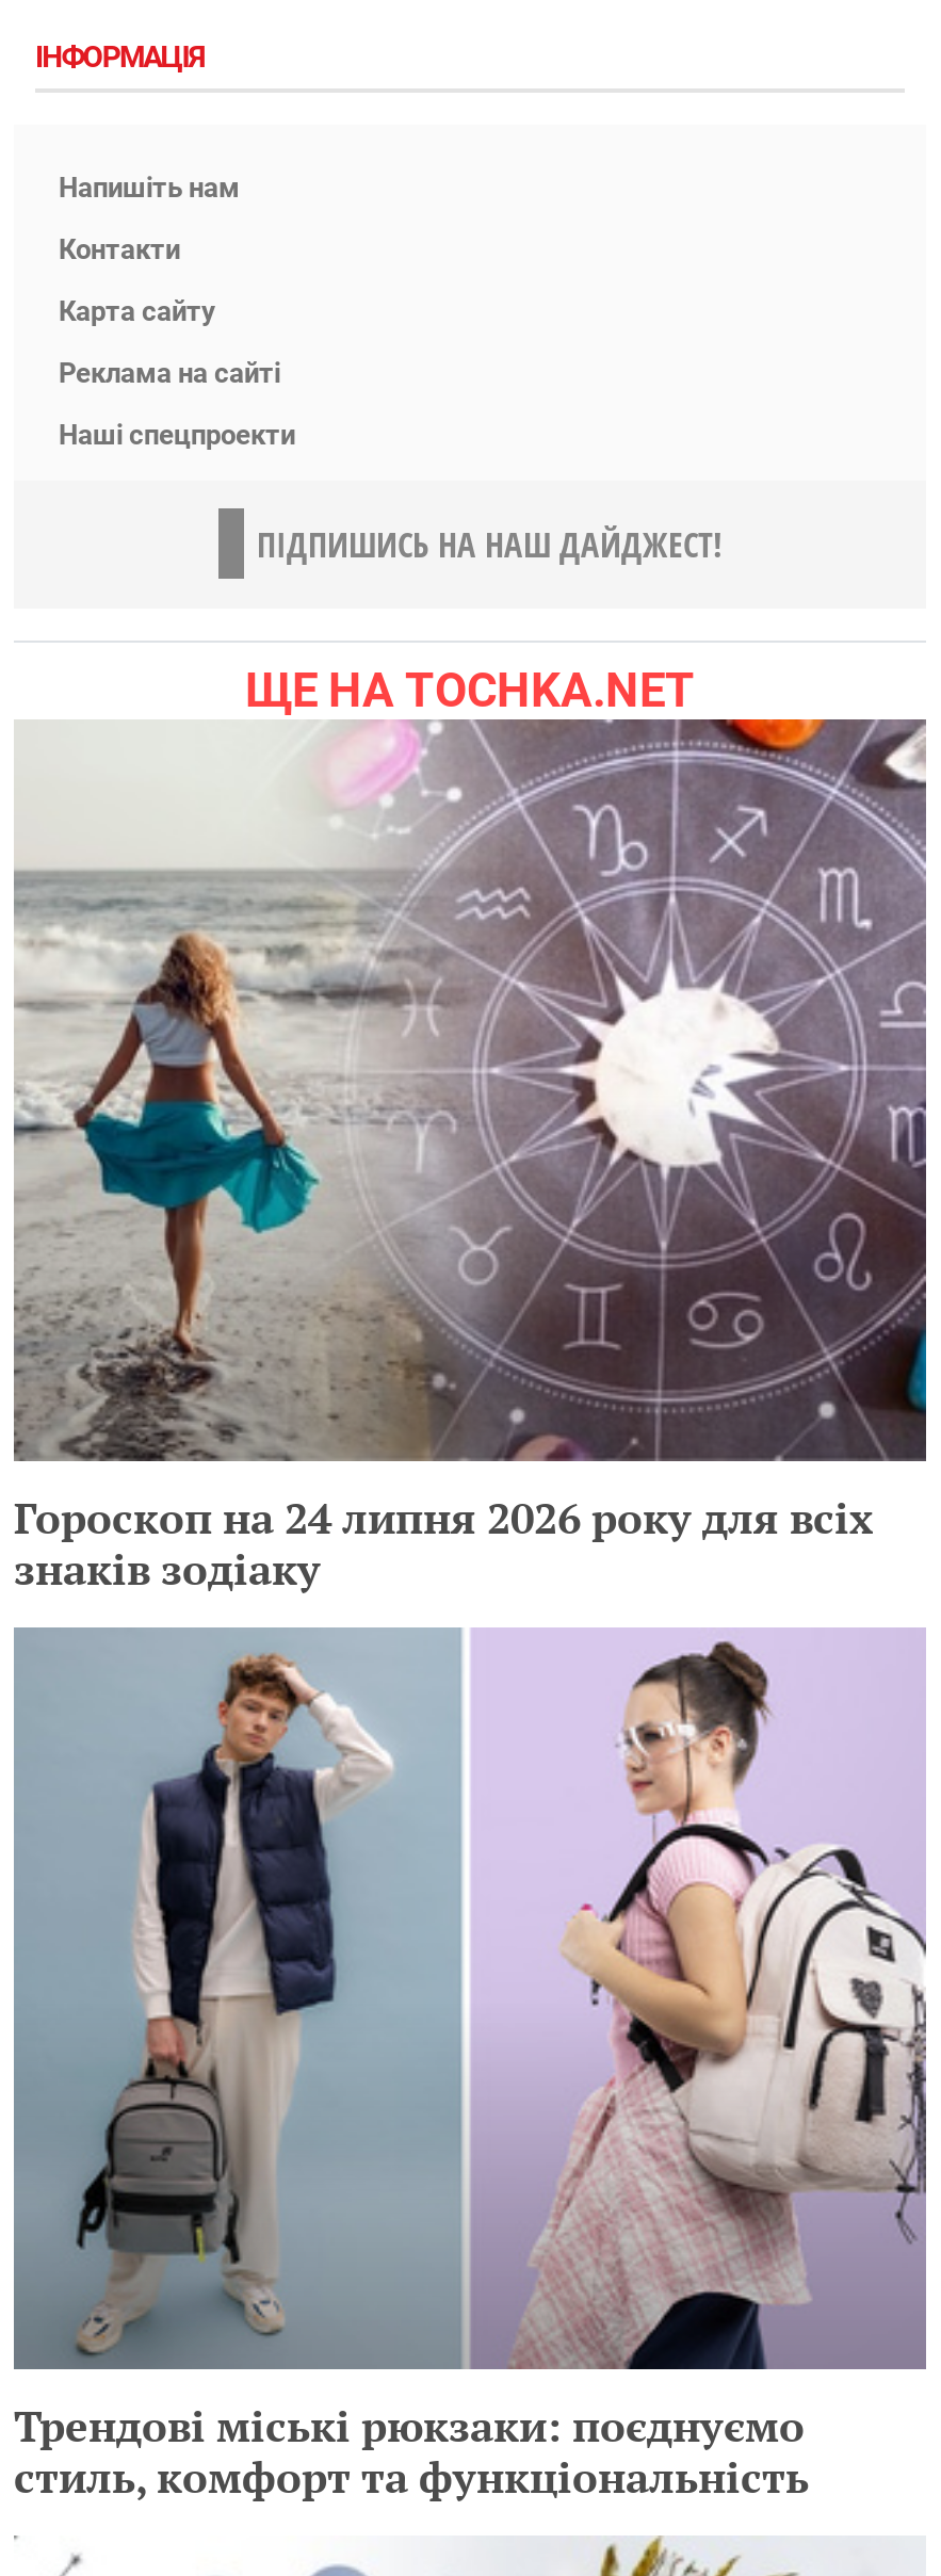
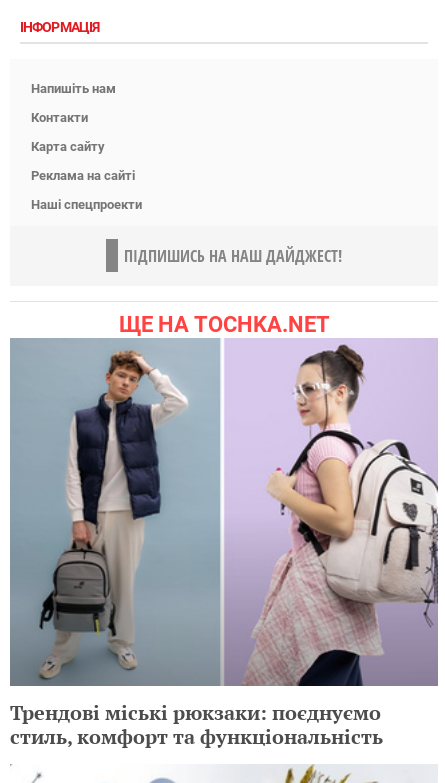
- [image]
- Гороскоп на 24 липня 2026 року для всіх
- знаків зодіаку
